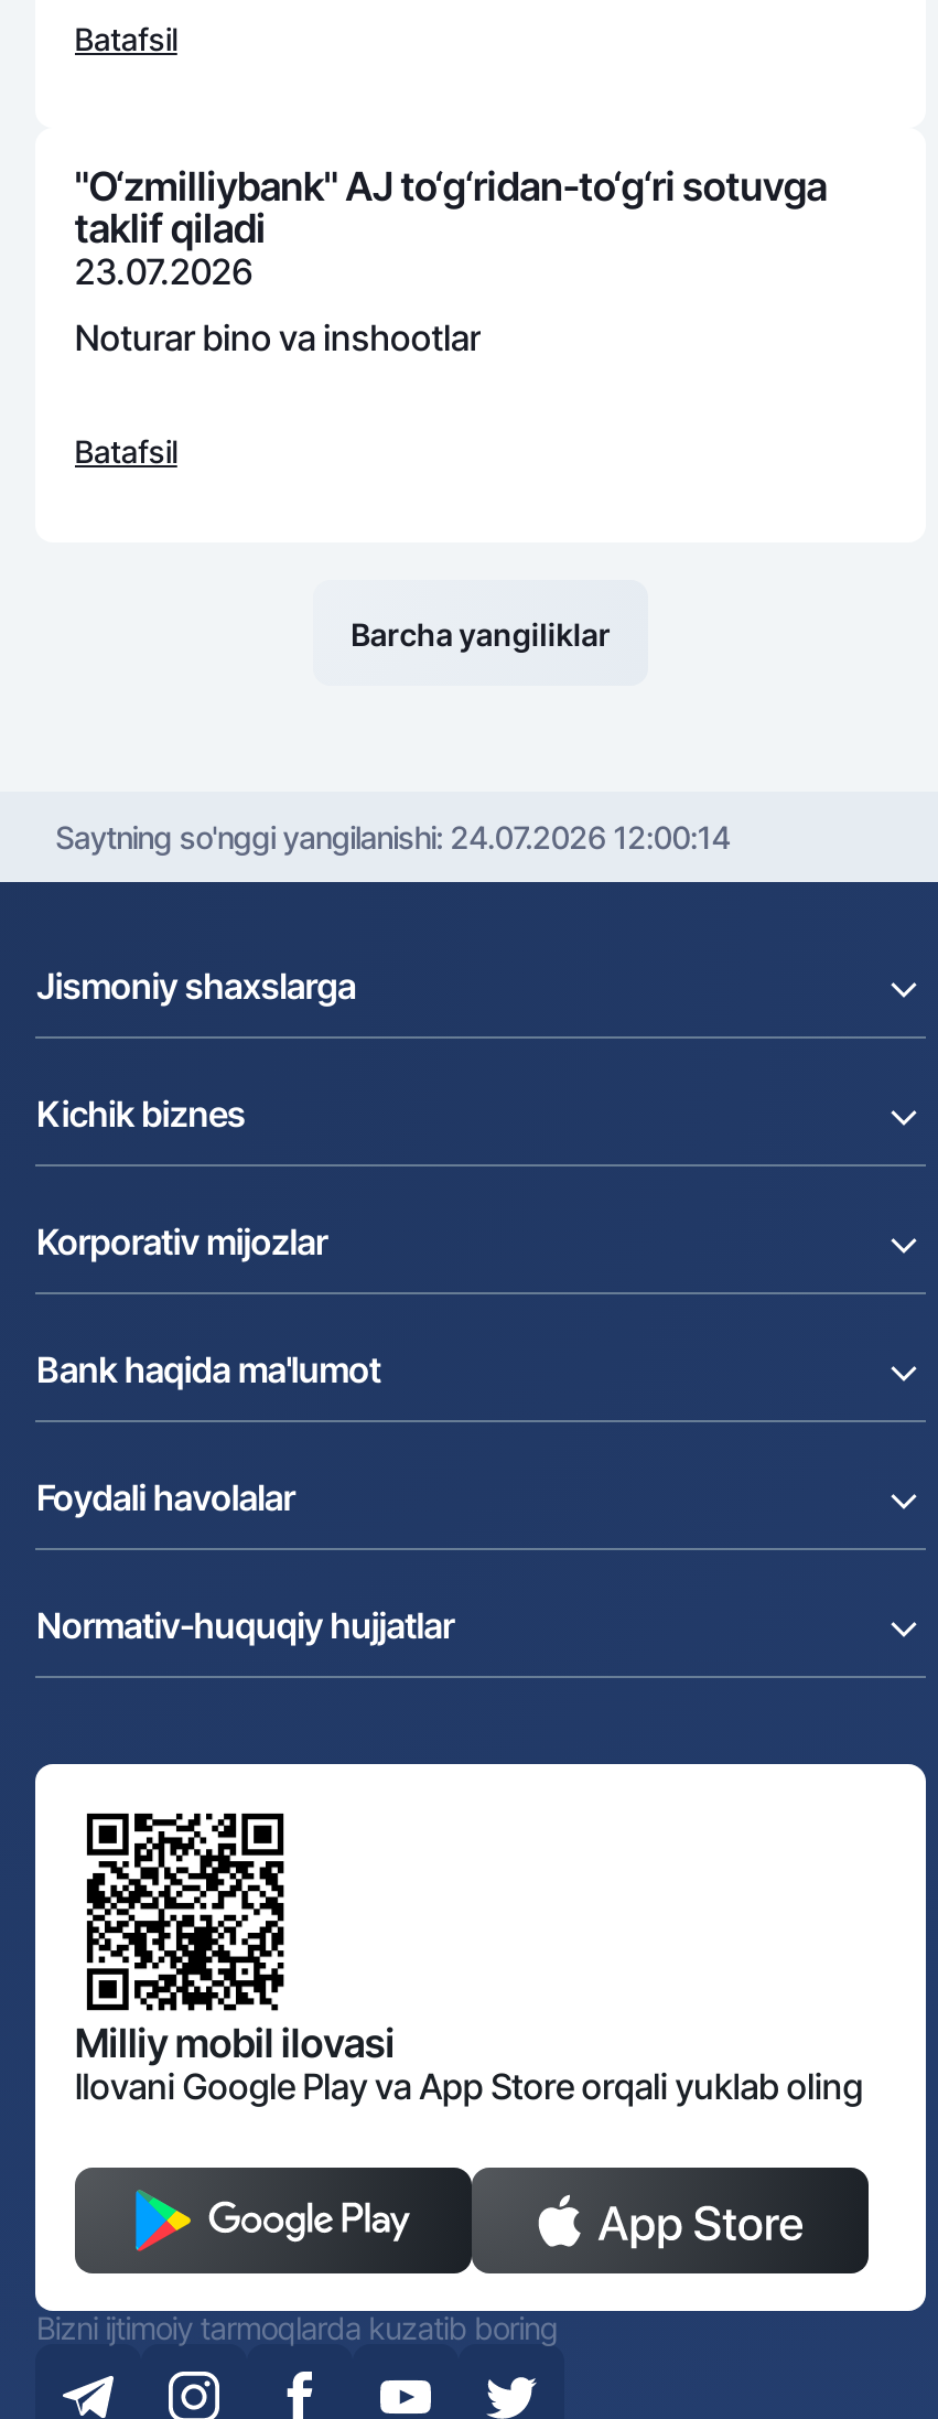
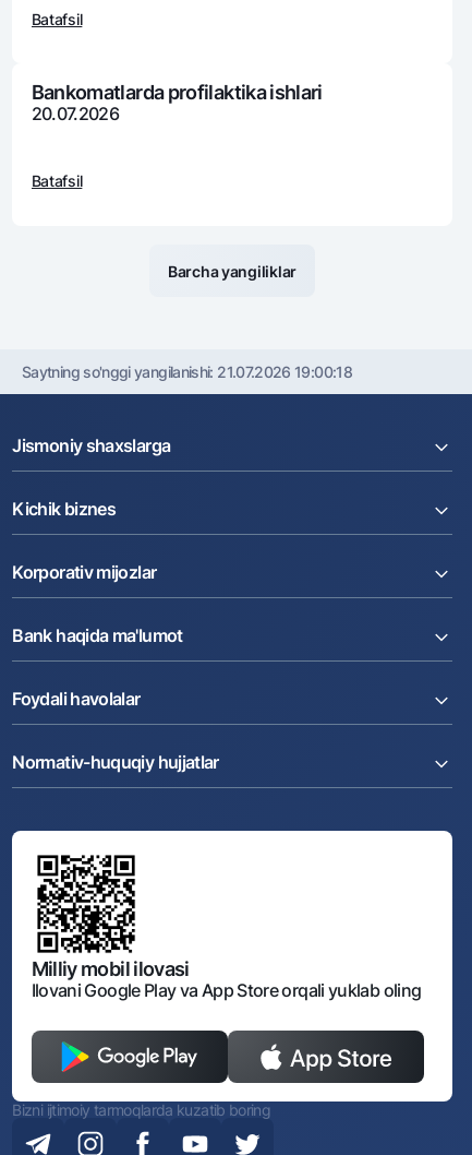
- "O‘zmilliybank" AJ to‘g‘ridan-to‘g‘ri sotuvga
- taklif qiladi
- 23.07.2026
- Noturar bino va inshootlar
+ Bankomatlarda profilaktika ishlari
+ 20.07.2026

- Saytning so'nggi yangilanishi: 24.07.2026 12:00:14
+ Saytning so'nggi yangilanishi: 21.07.2026 19:00:18
